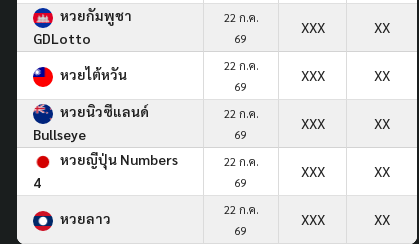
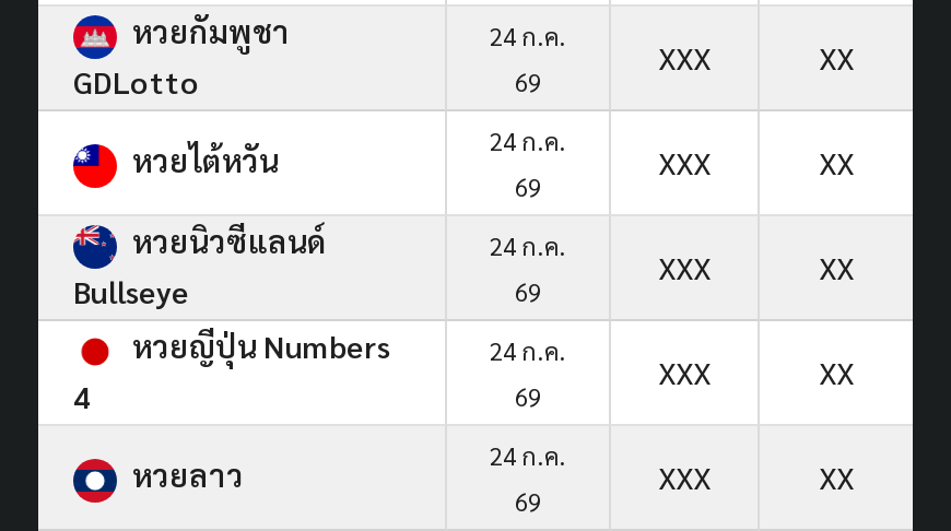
- 22 ก.ค.
+ 24 ก.ค.

- 22 ก.ค.
+ 24 ก.ค.

- 22 ก.ค.
+ 24 ก.ค.

- 22 ก.ค.
+ 24 ก.ค.

- 22 ก.ค.
+ 24 ก.ค.
